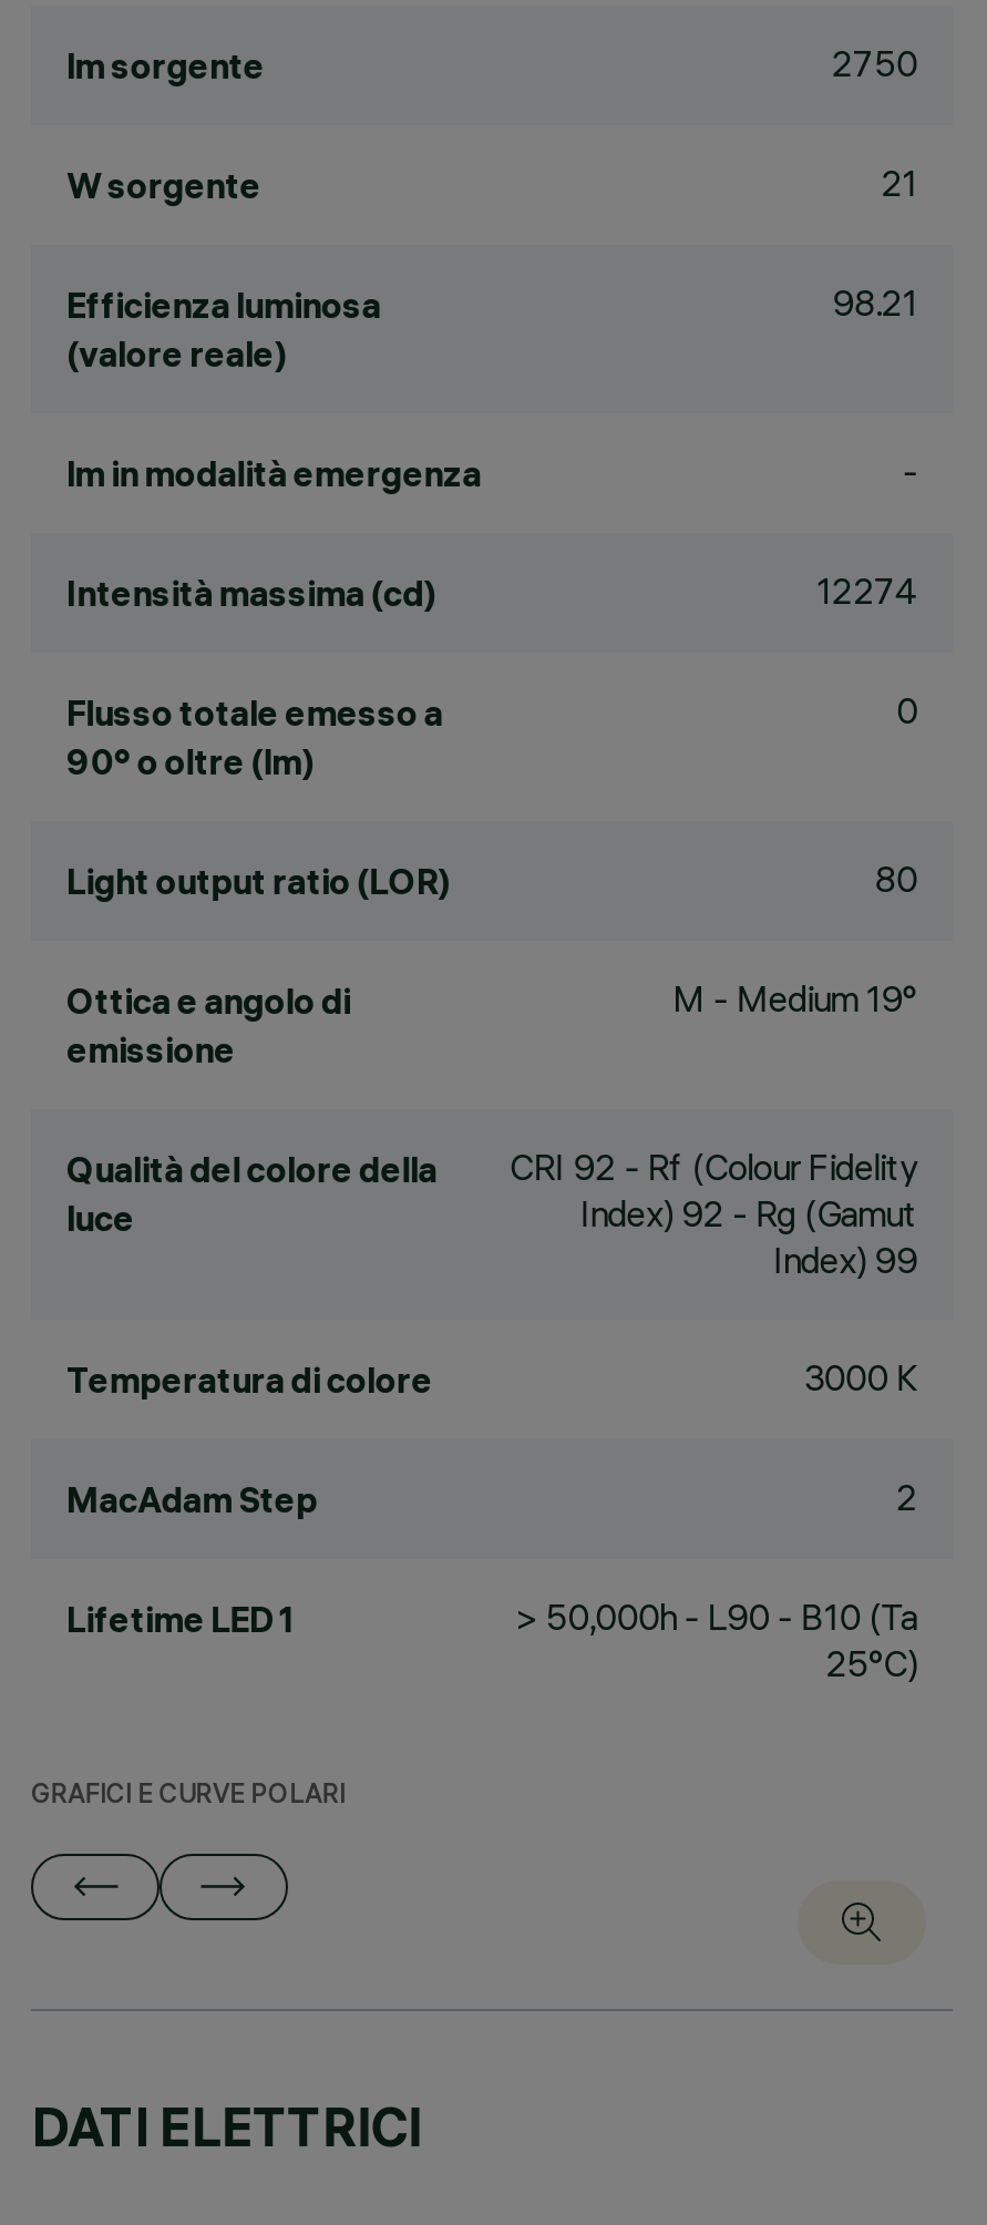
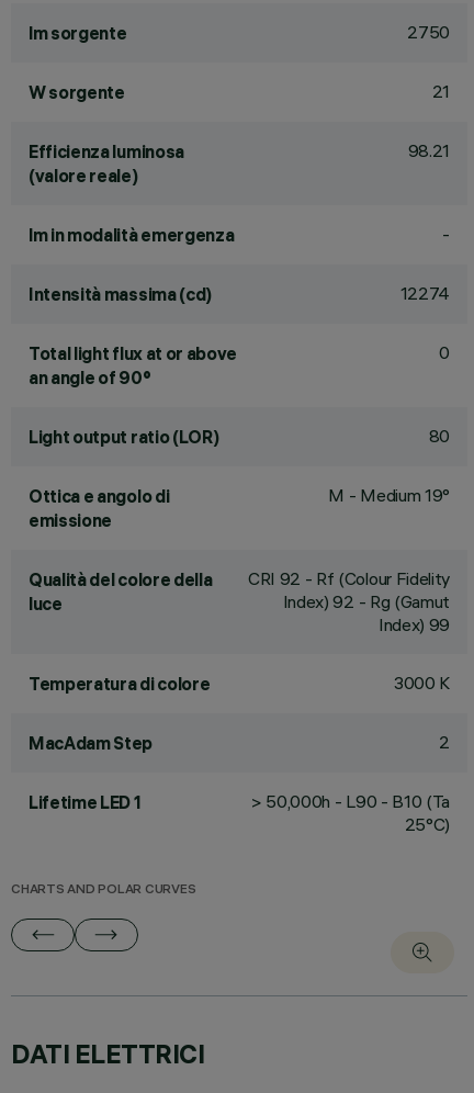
- Flusso totale emesso a
- 90° o oltre (lm)
+ Total light flux at or above
+ an angle of 90°

- GRAFICI E CURVE POLARI
+ CHARTS AND POLAR CURVES
